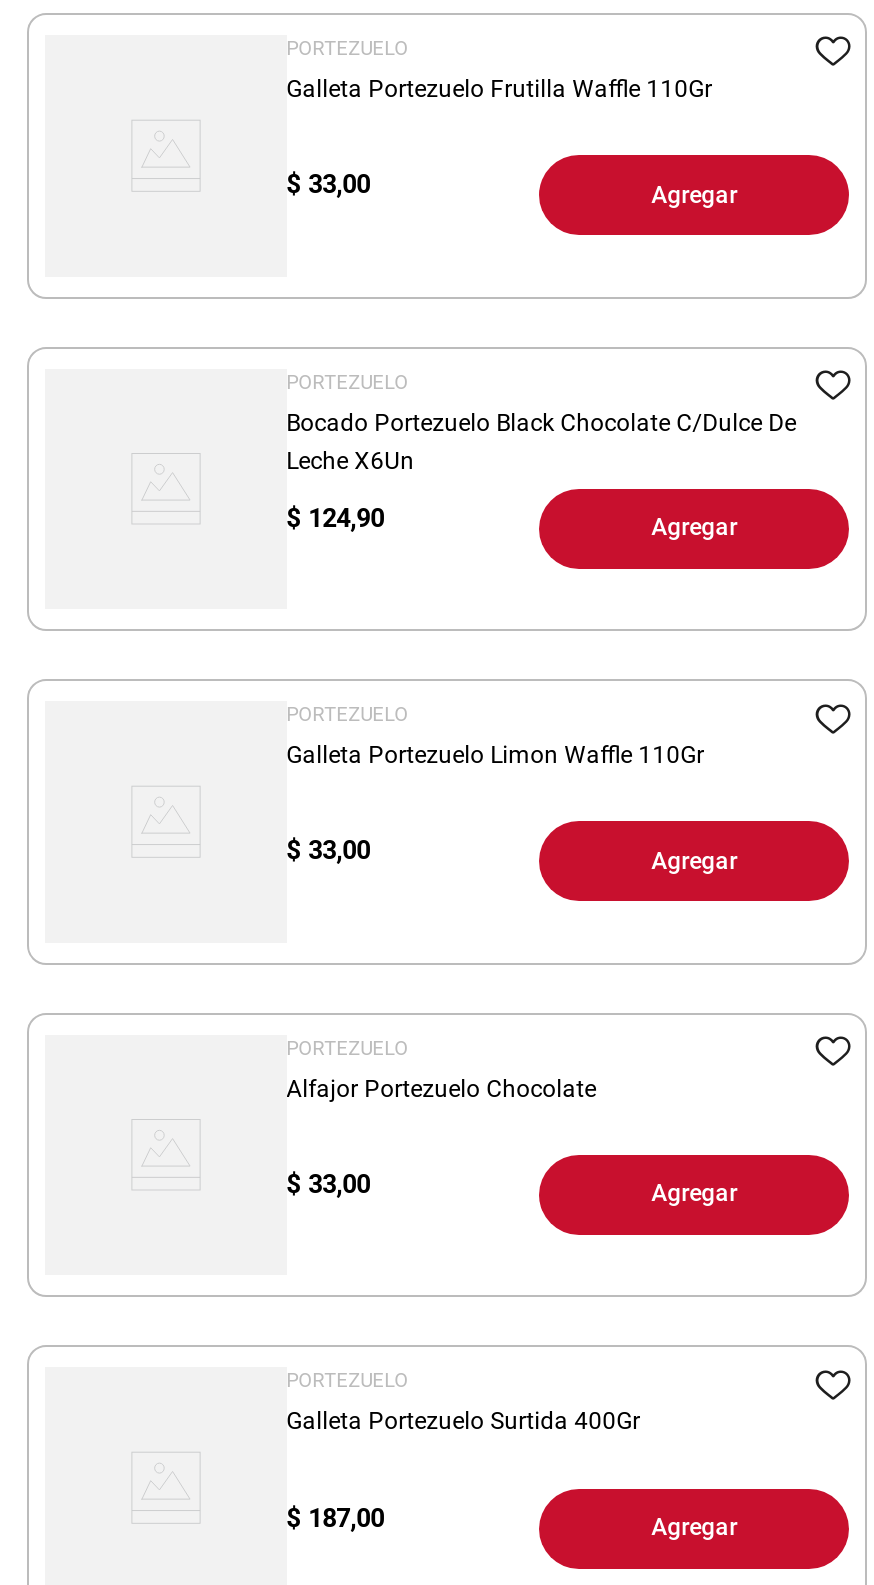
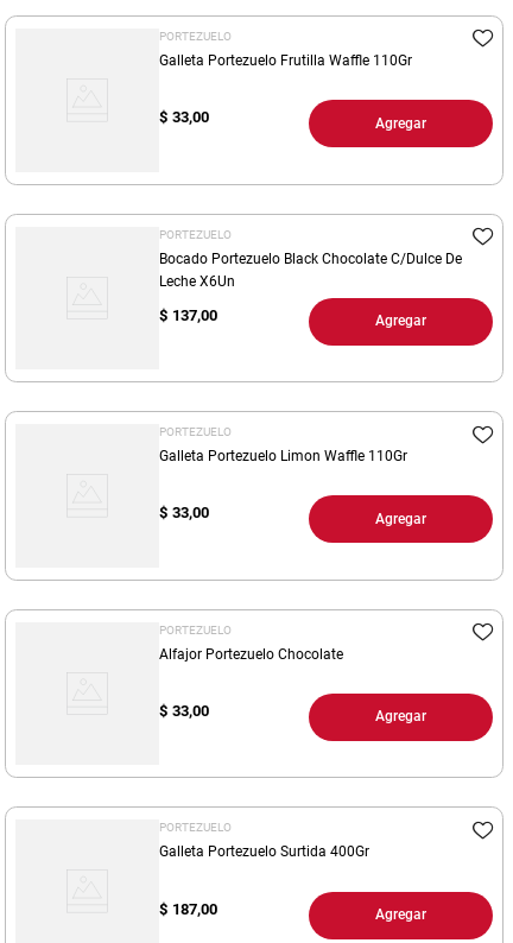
- $ 124,90
+ $ 137,00
